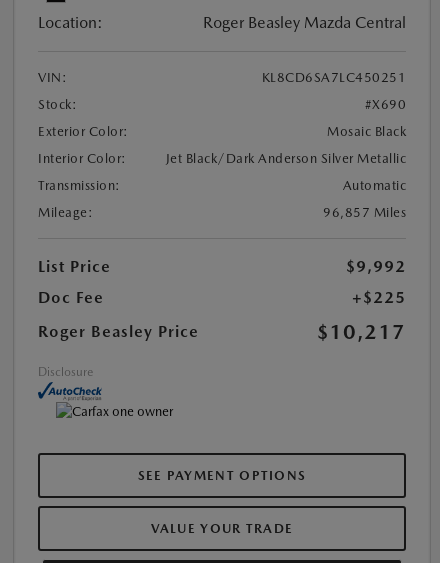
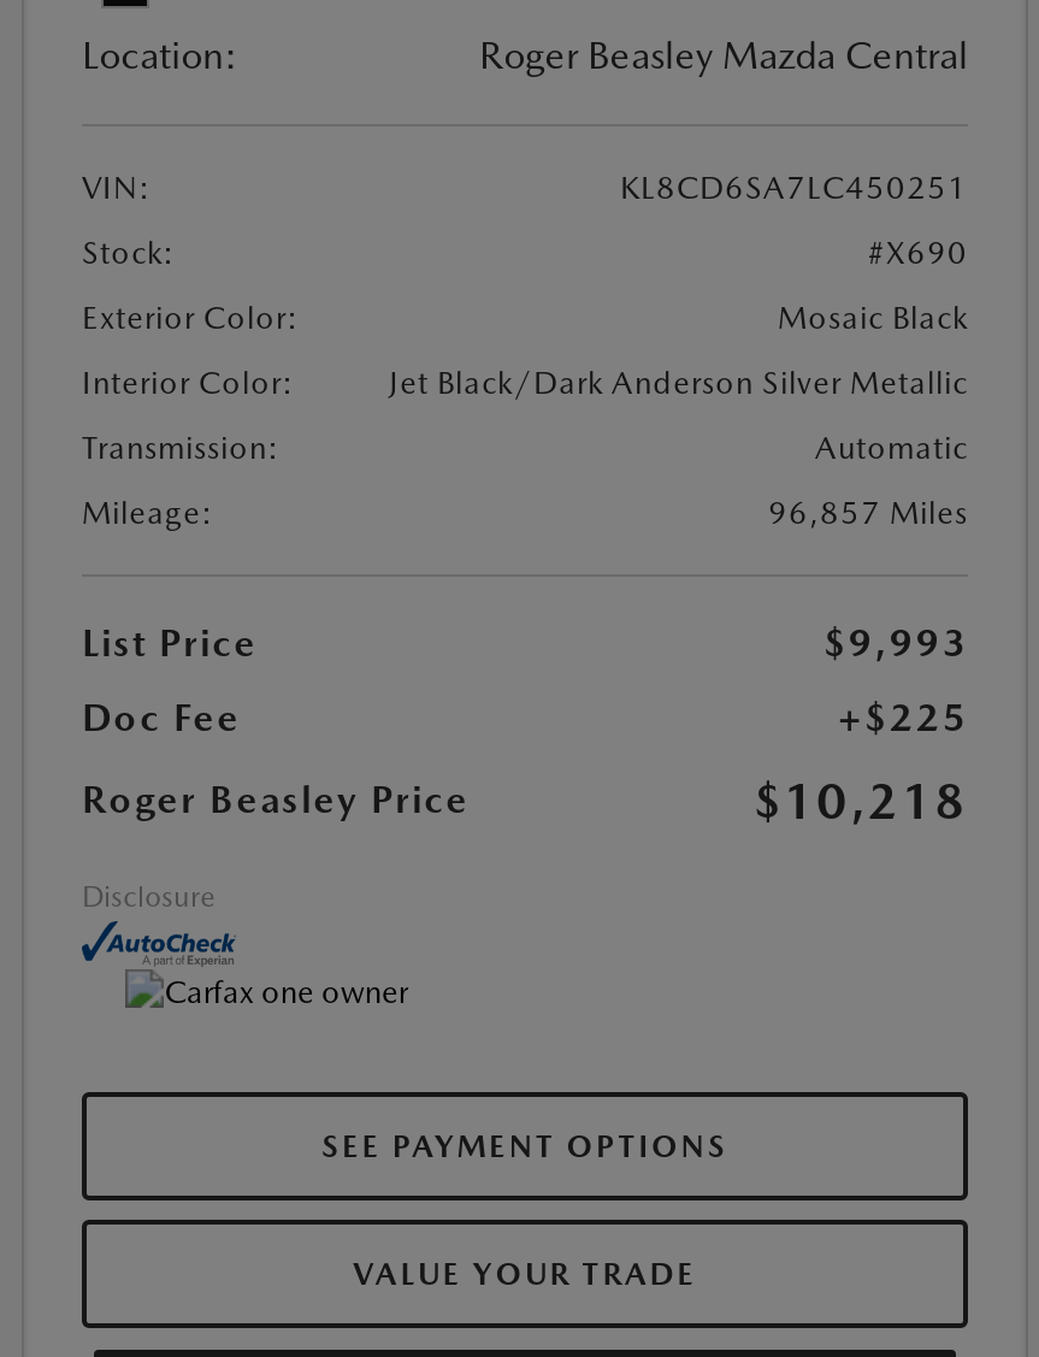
- $9,992
+ $9,993

- $10,217
+ $10,218
